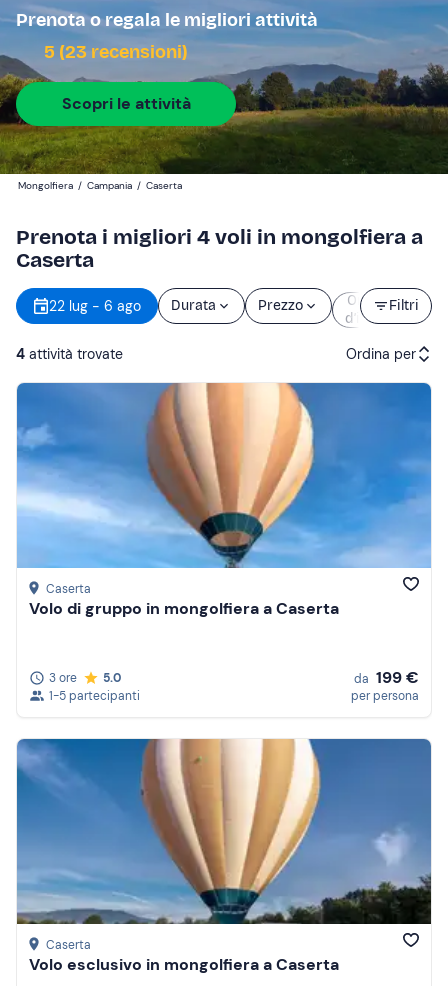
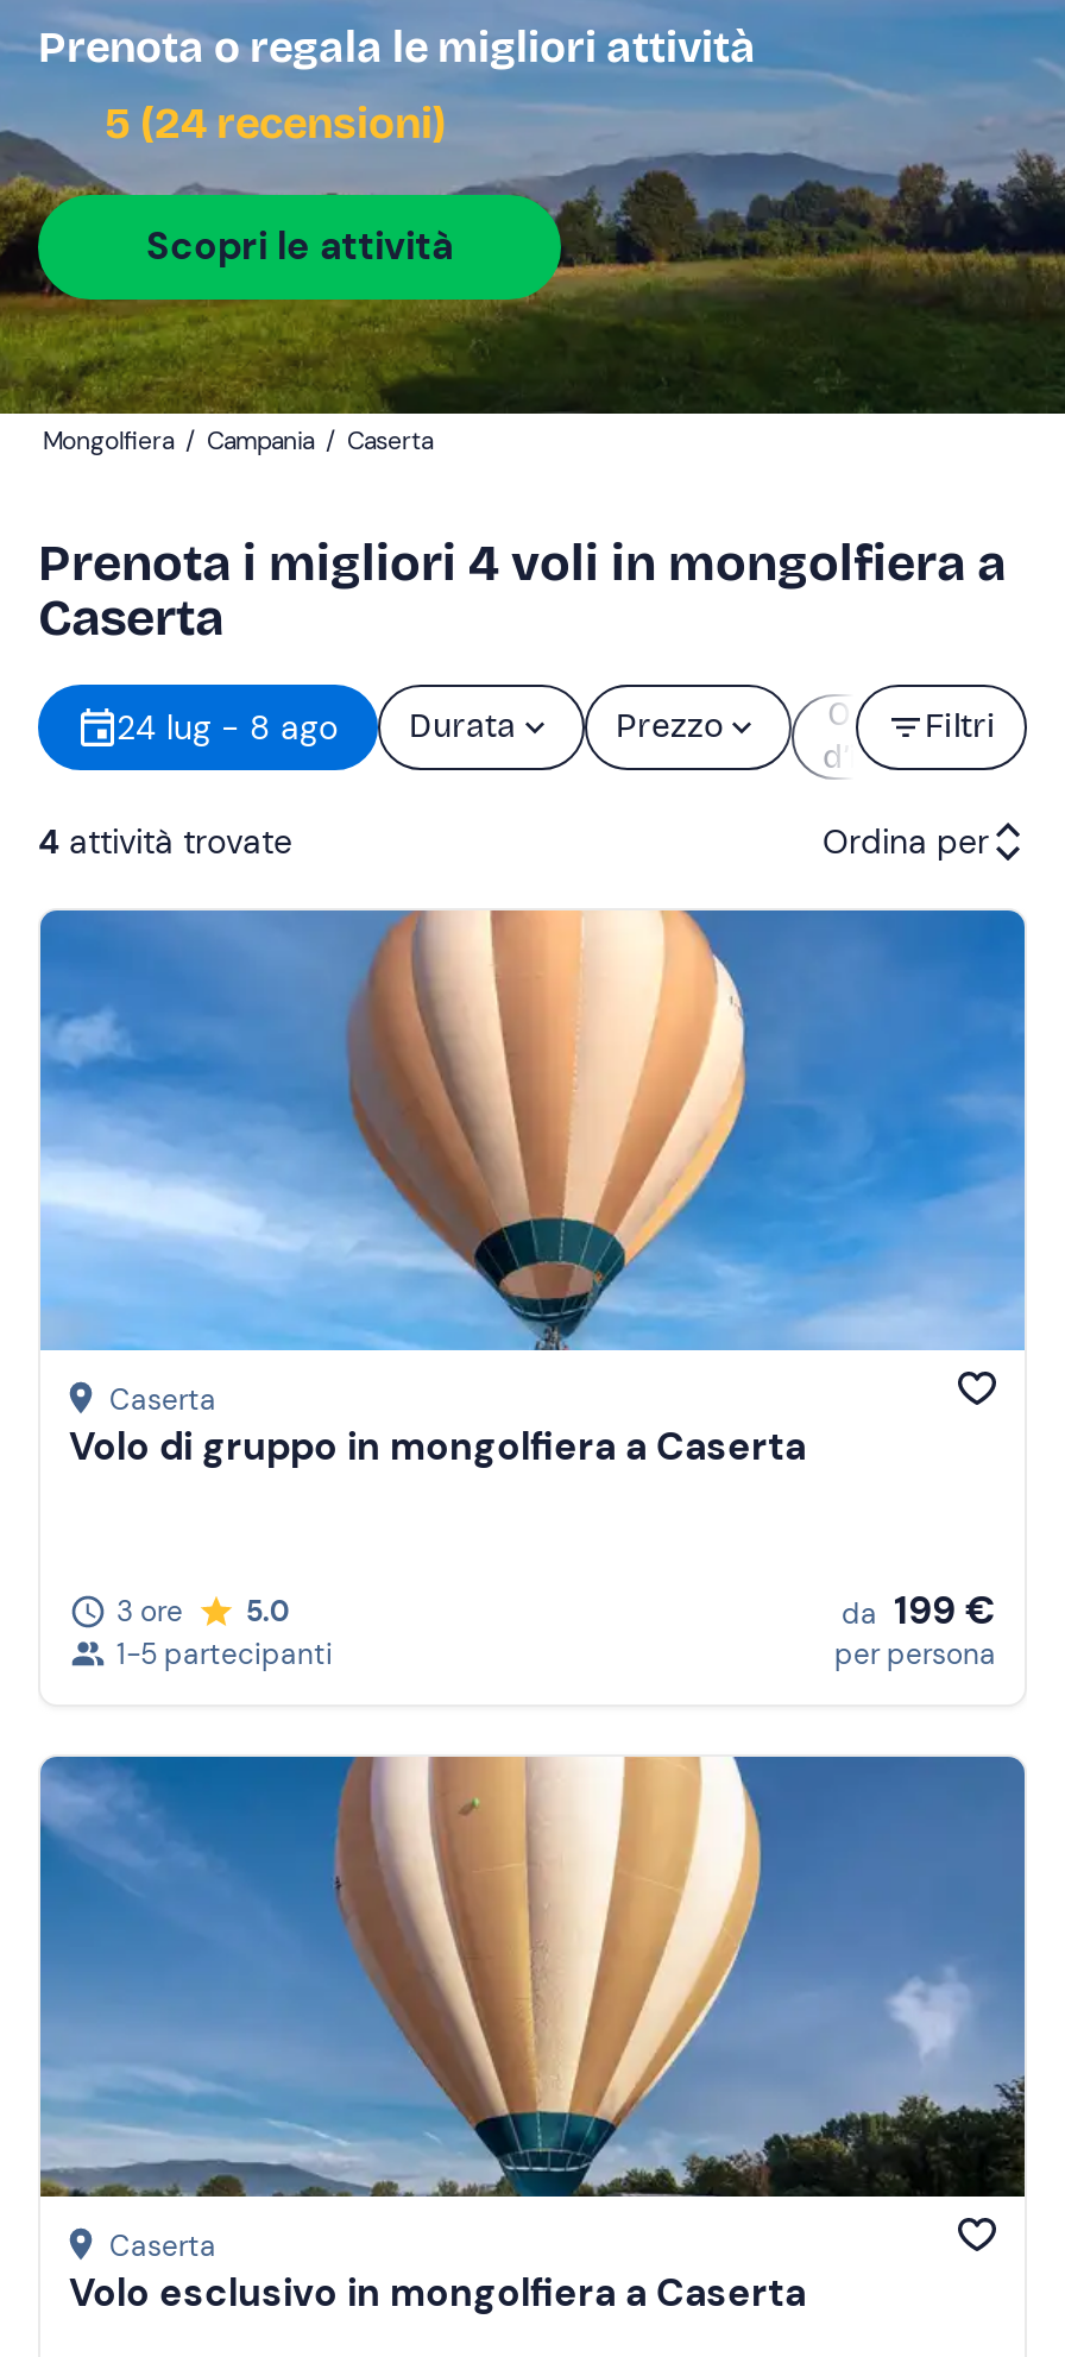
- 5 (23 recensioni)
+ 5 (24 recensioni)

- 22 lug - 6 ago Durata
+ 24 lug - 8 ago Durata
